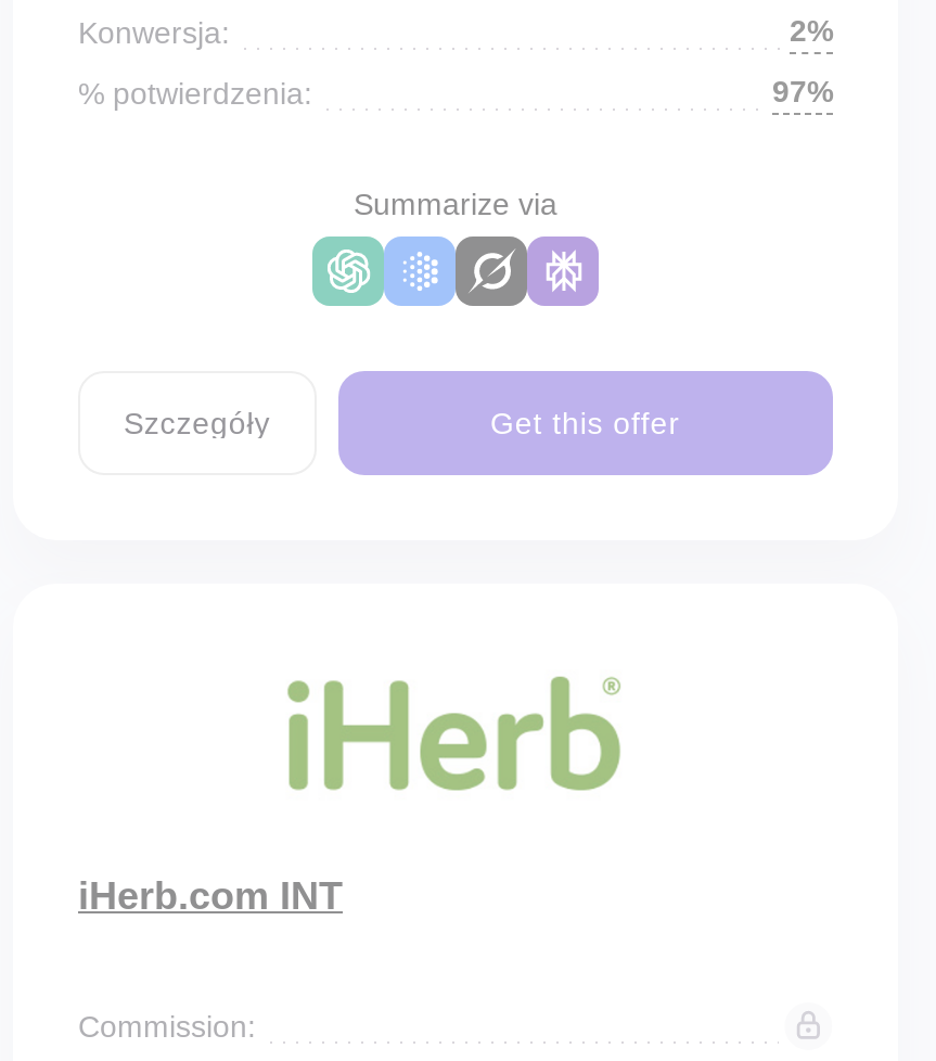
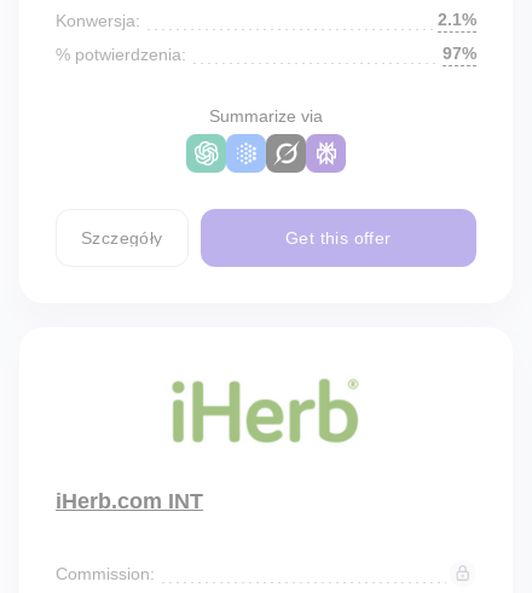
- 2%
+ 2.1%
